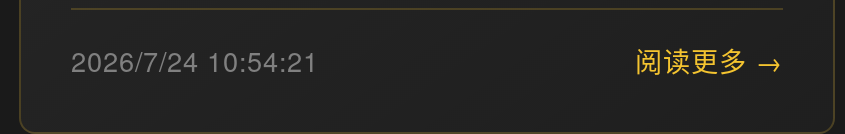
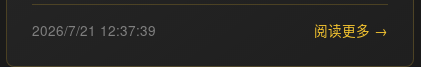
- 2026/7/24 10:54:21
+ 2026/7/21 12:37:39
